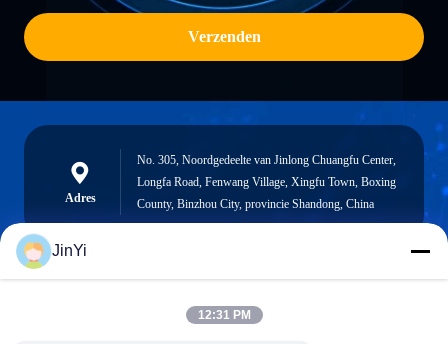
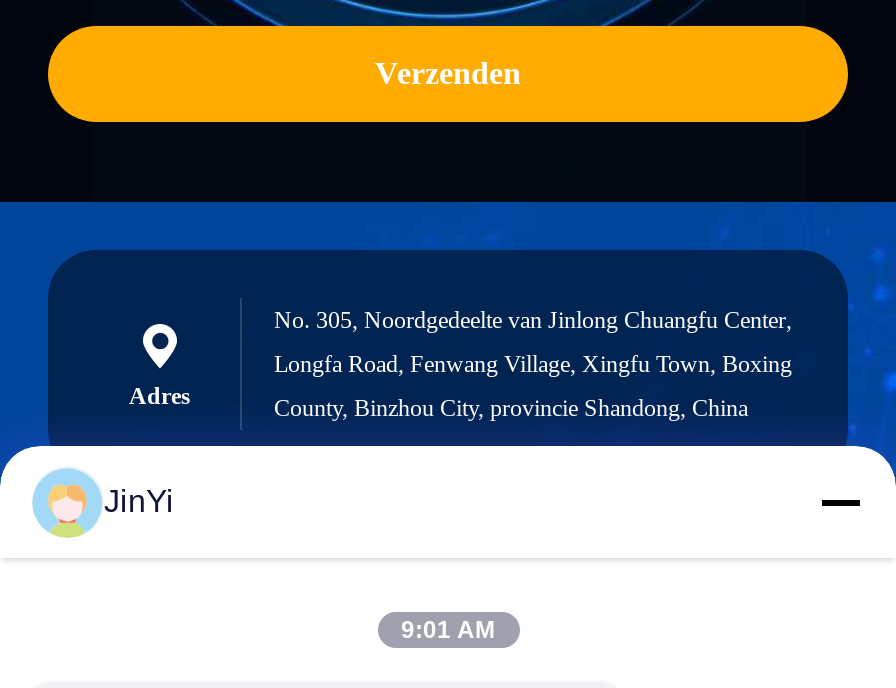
- 12:31 PM
+ 9:01 AM
